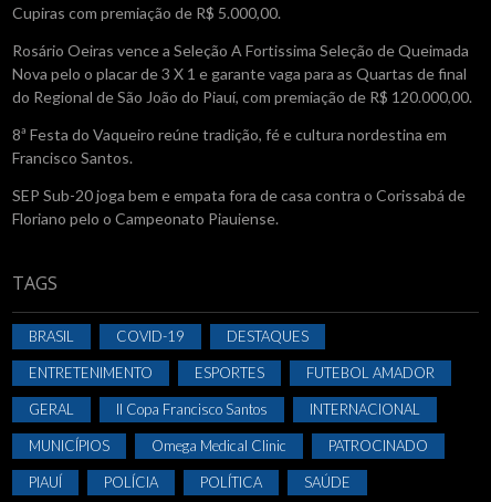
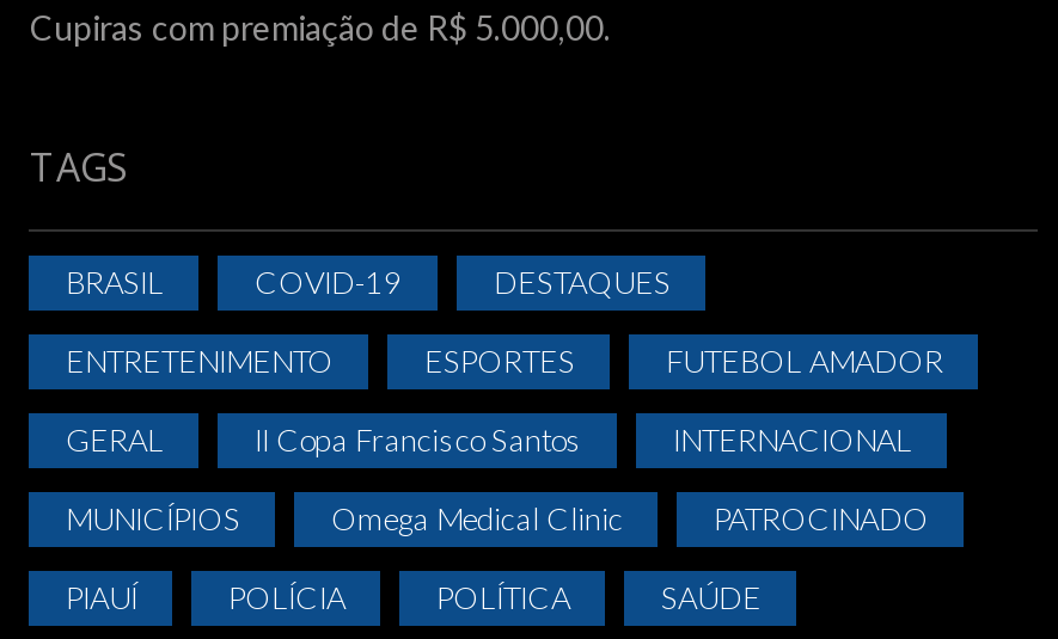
- Rosário Oeiras vence a Seleção A Fortissima Seleção de Queimada
- Nova pelo o placar de 3 X 1 e garante vaga para as Quartas de final
- do Regional de São João do Piauí, com premiação de R$ 120.000,00.
- 8ª Festa do Vaqueiro reúne tradição, fé e cultura nordestina em
- Francisco Santos.
- SEP Sub-20 joga bem e empata fora de casa contra o Corissabá de
- Floriano pelo o Campeonato Piauiense.
